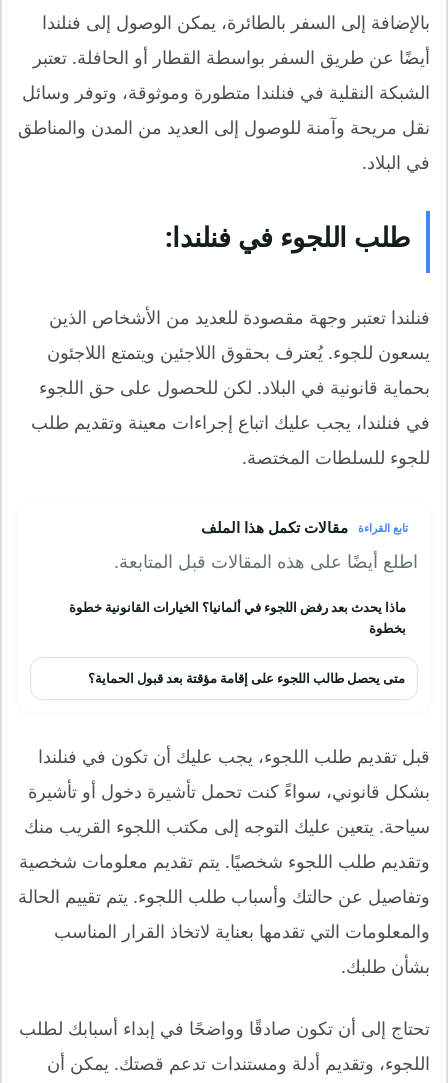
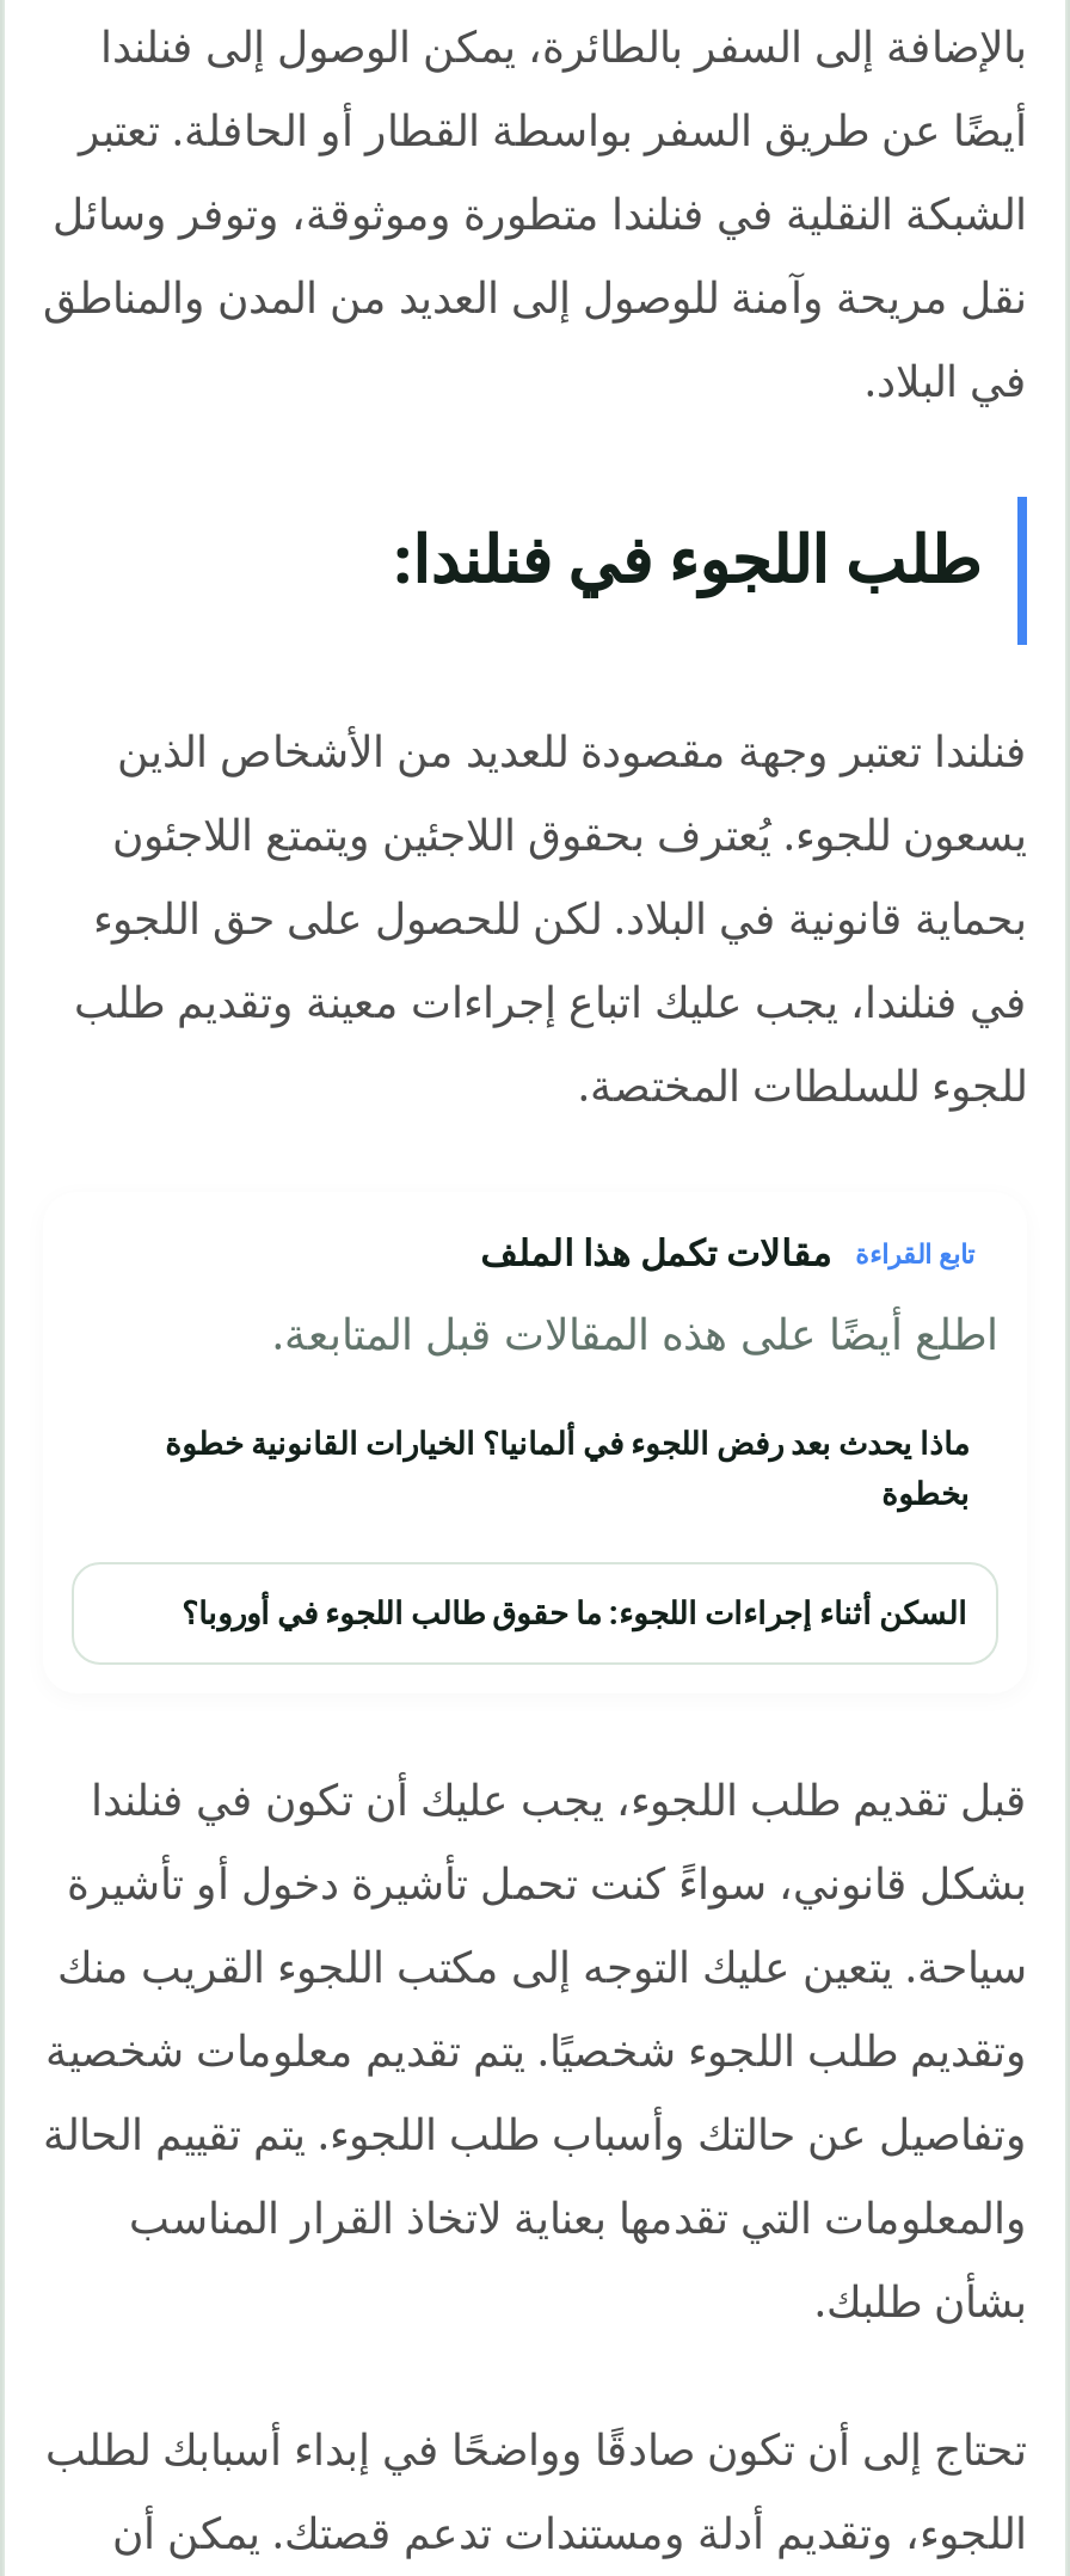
- متى يحصل طالب اللجوء على إقامة مؤقتة بعد قبول الحماية؟
+ السكن أثناء إجراءات اللجوء: ما حقوق طالب اللجوء في أوروبا؟
